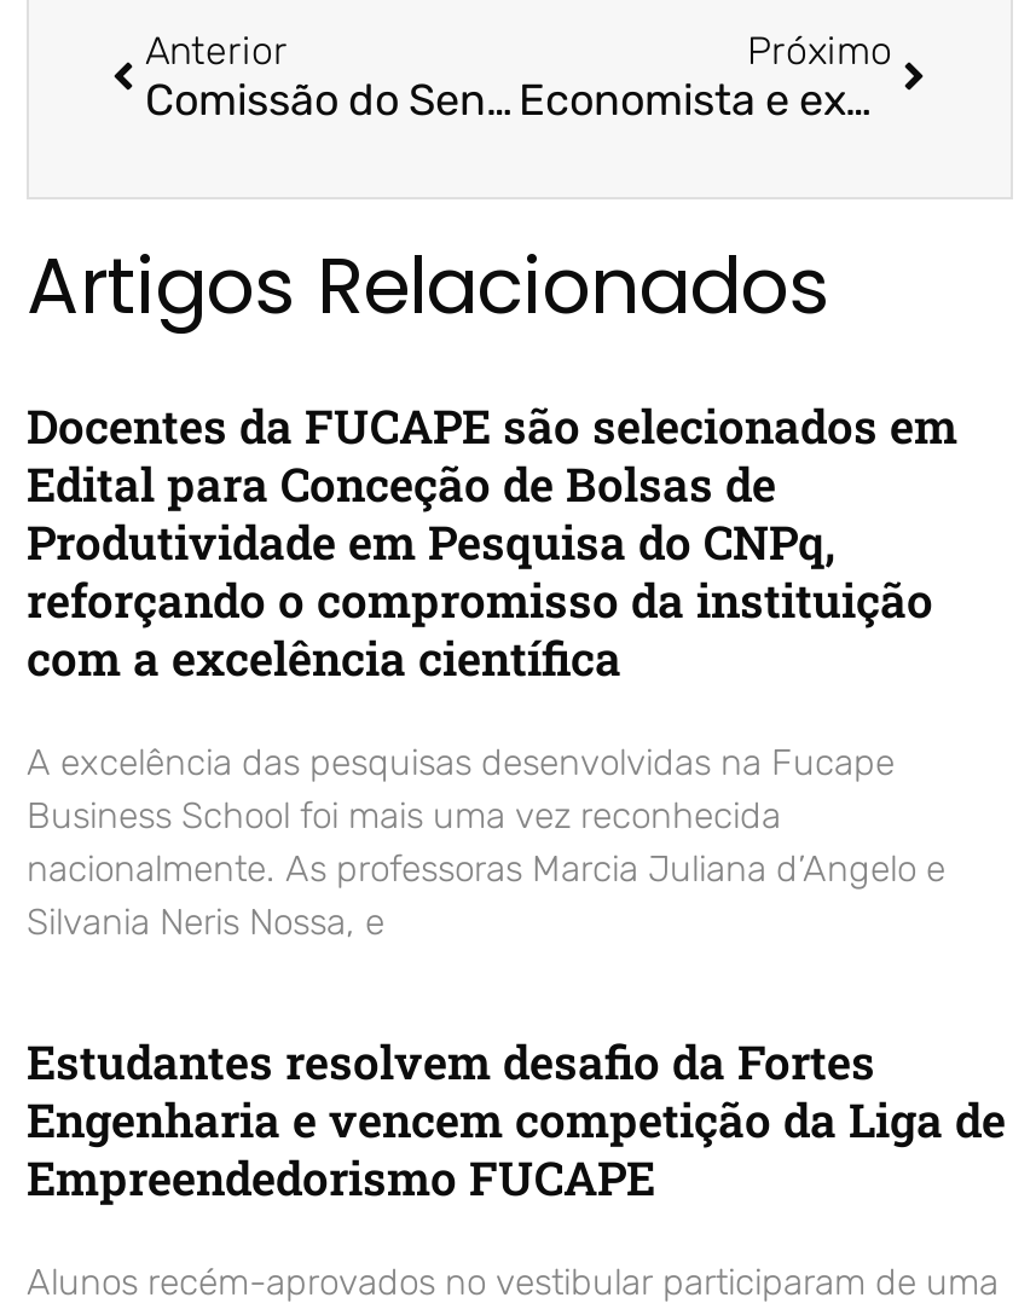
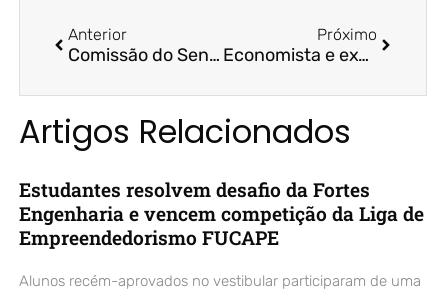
- Docentes da FUCAPE são selecionados em
- Edital para Conceção de Bolsas de
- Produtividade em Pesquisa do CNPq,
- reforçando o compromisso da instituição
- com a excelência científica
- A excelência das pesquisas desenvolvidas na Fucape
- Business School foi mais uma vez reconhecida
- nacionalmente. As professoras Marcia Juliana d’Angelo e
- Silvania Neris Nossa, e
